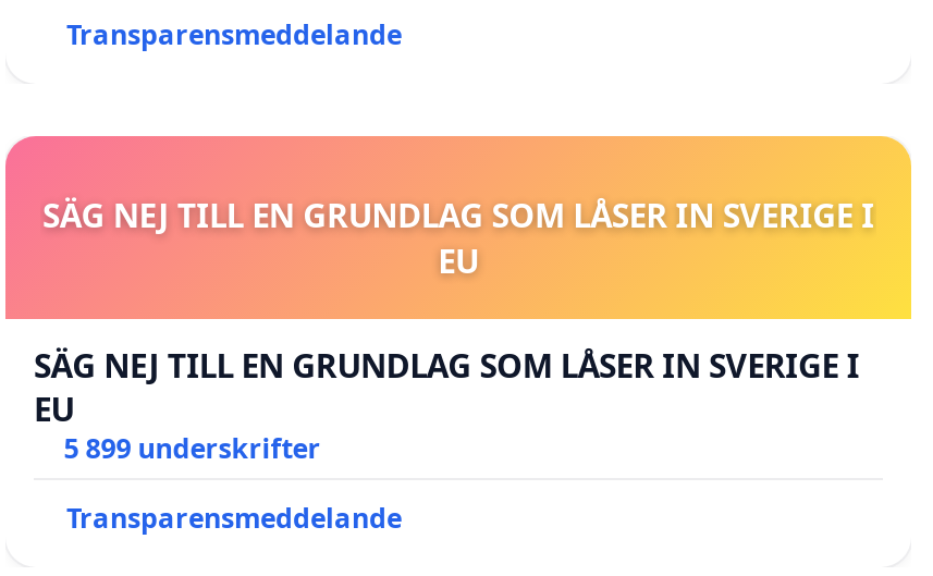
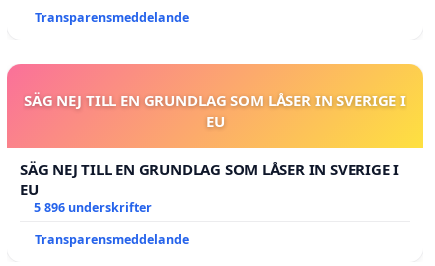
- 5 899 underskrifter
+ 5 896 underskrifter
